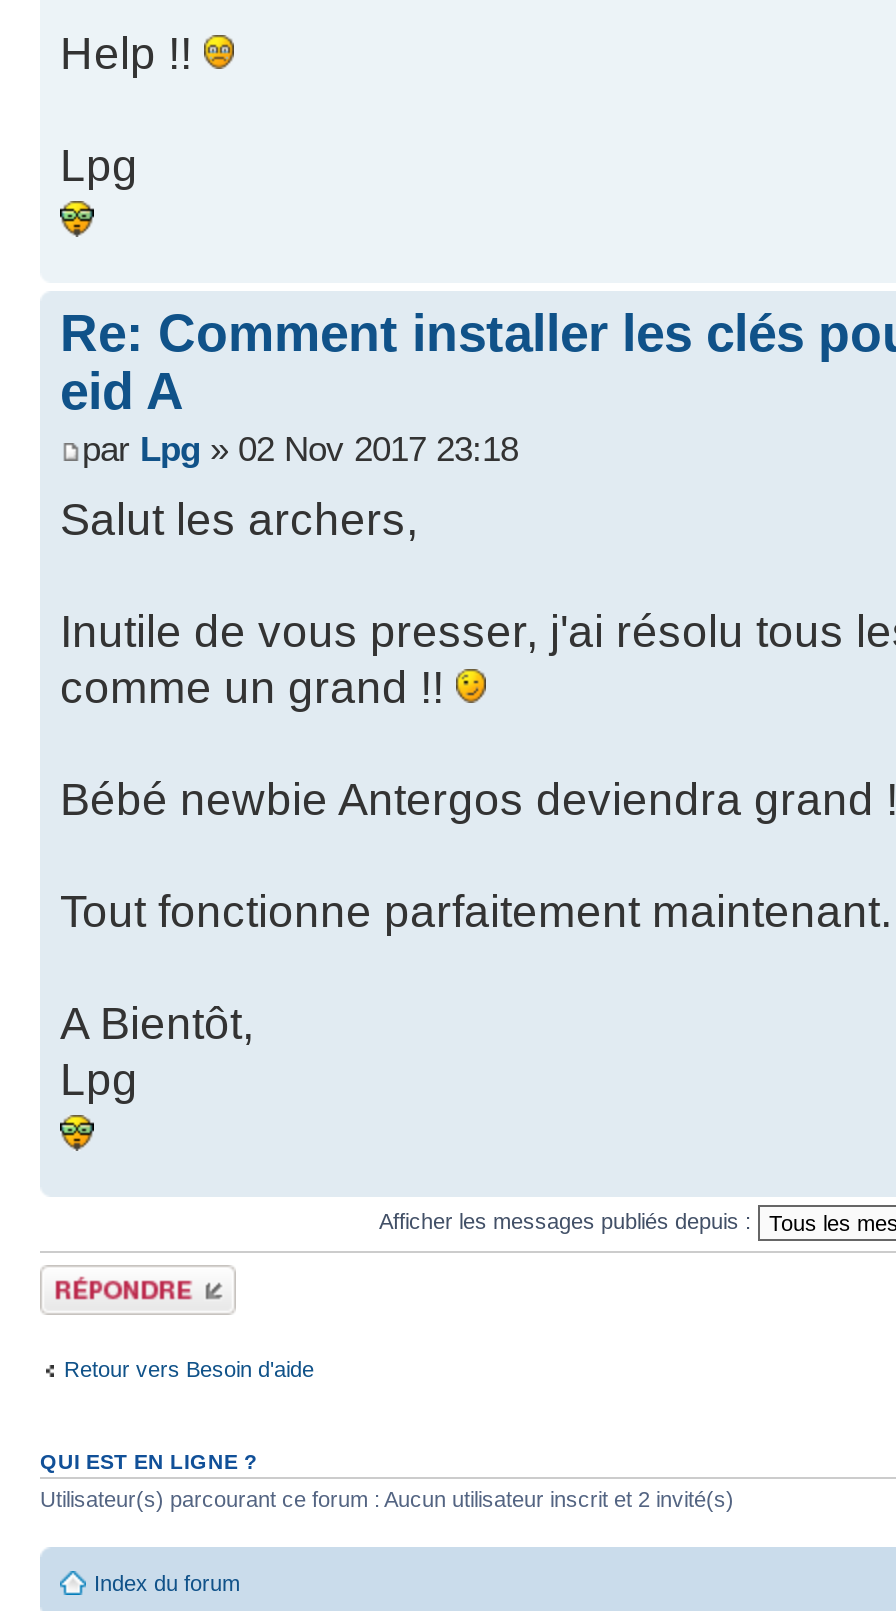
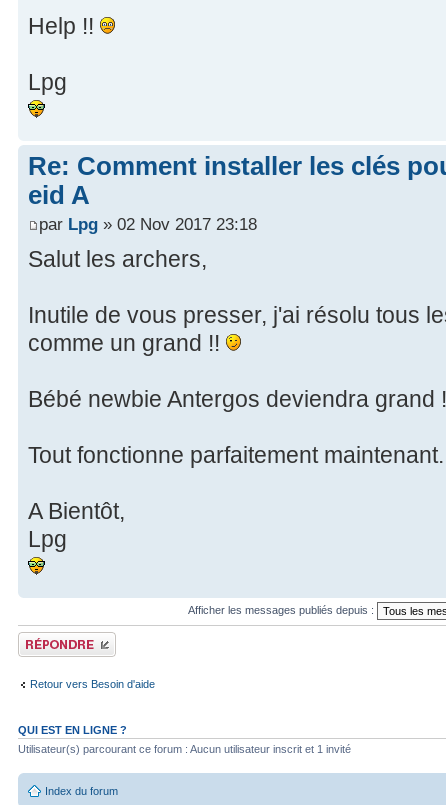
- Utilisateur(s) parcourant ce forum : Aucun utilisateur inscrit et 2 invité(s)
+ Utilisateur(s) parcourant ce forum : Aucun utilisateur inscrit et 1 invité
